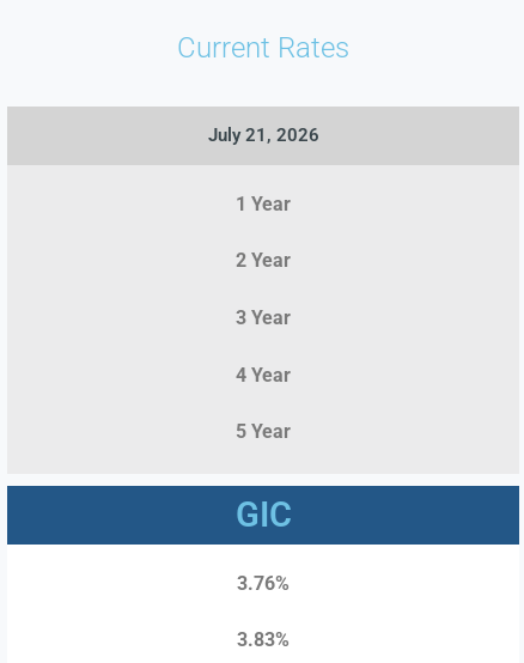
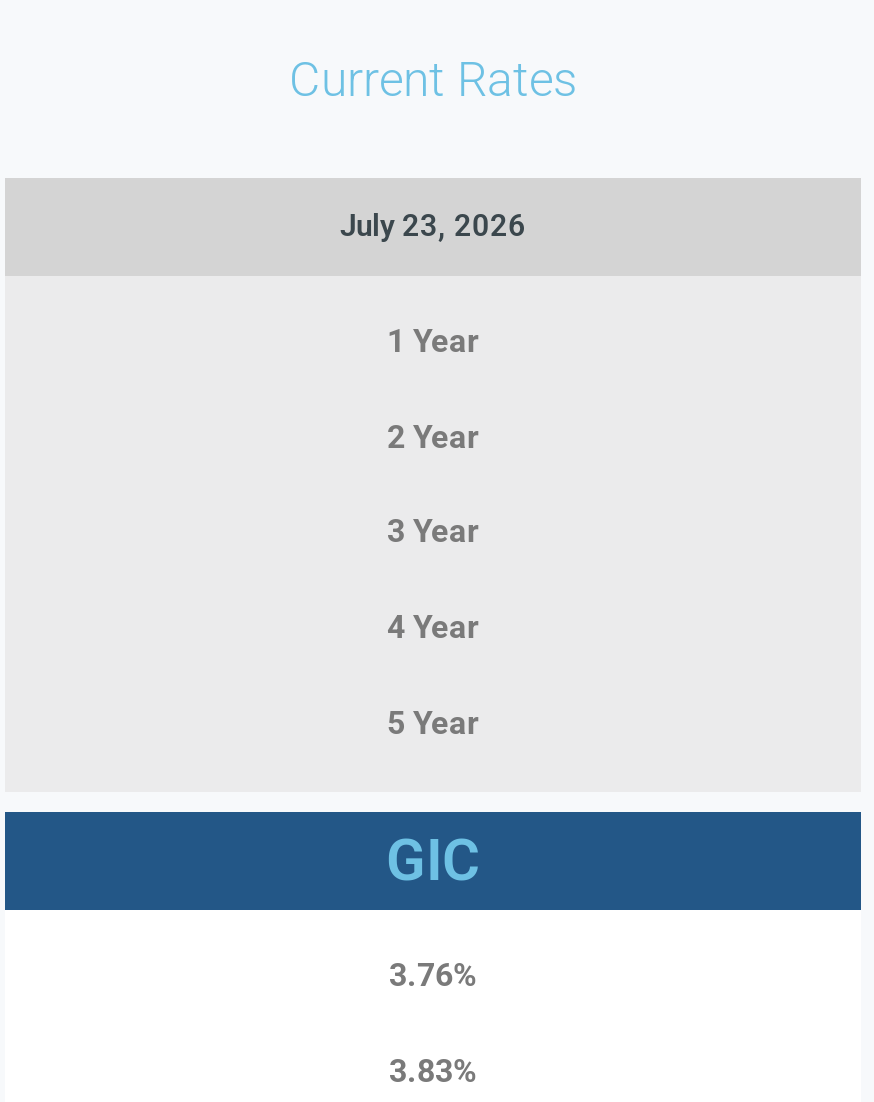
- July 21, 2026
+ July 23, 2026
